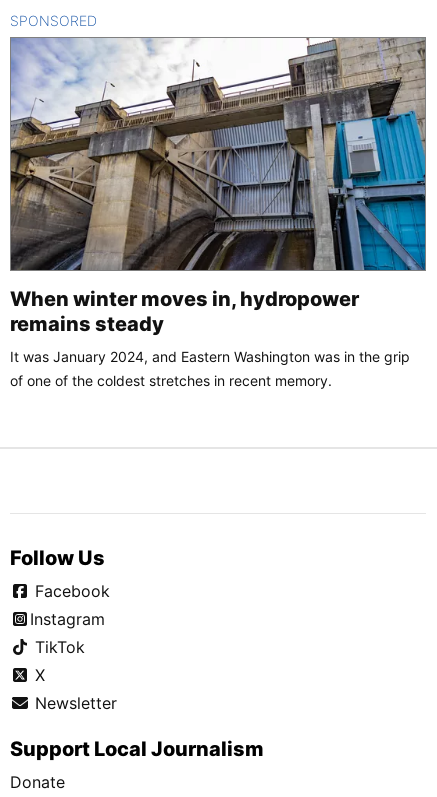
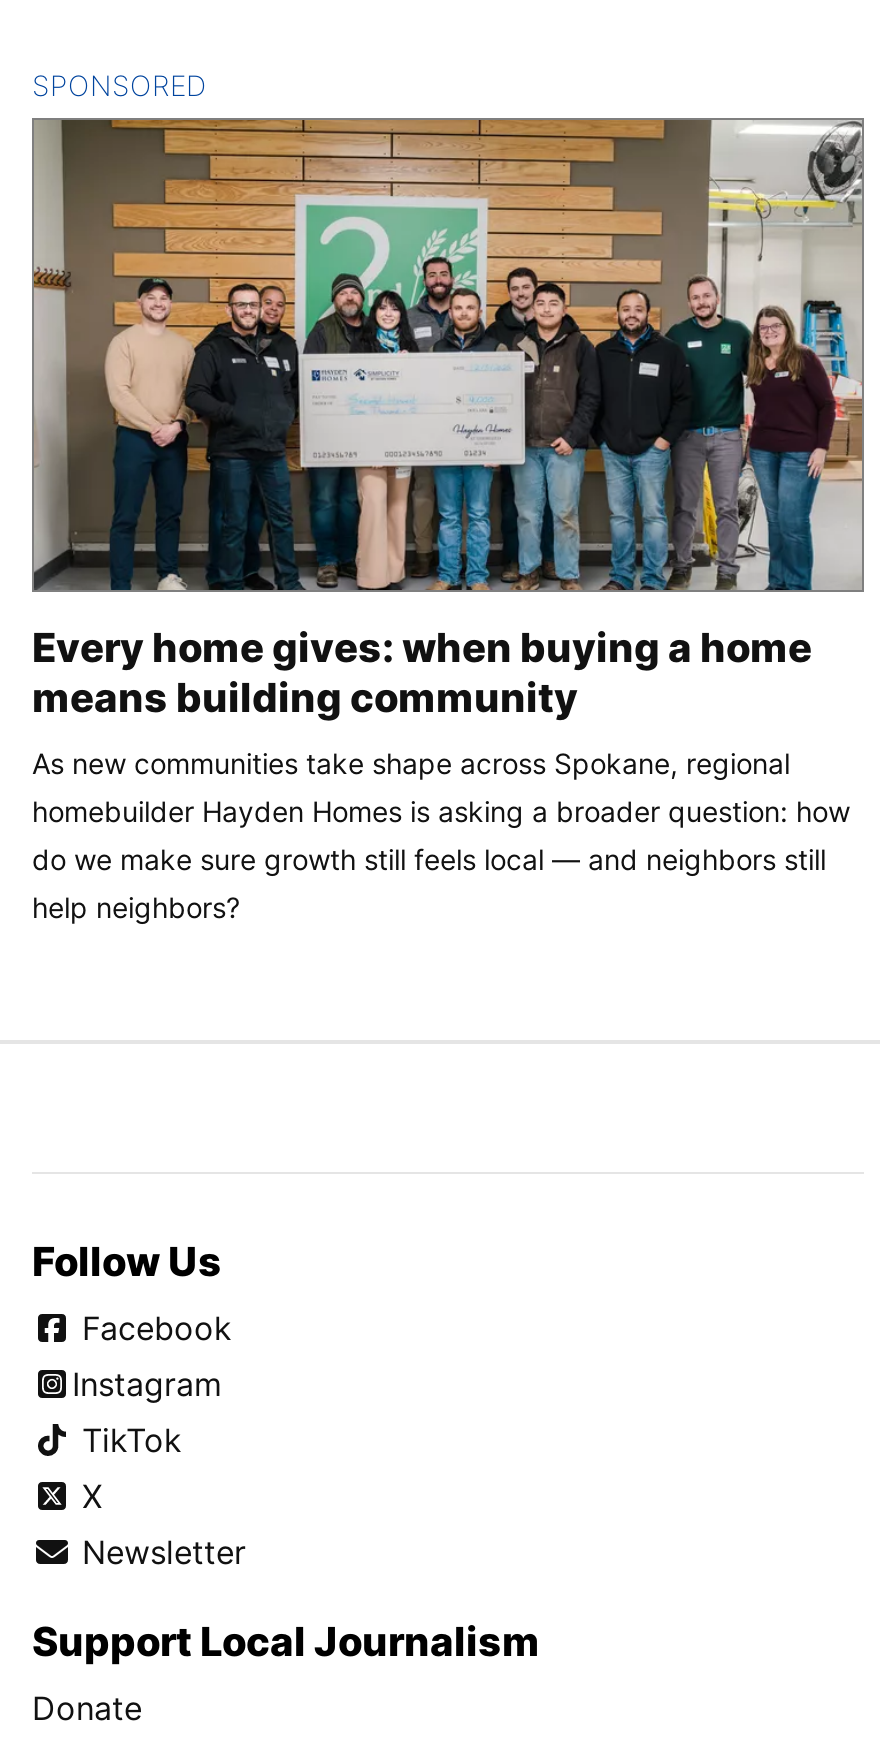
- [image]
- When winter moves in, hydropower
- remains steady
+ [image]
+ Every home gives: when buying a home
+ means building community

- It was January 2024, and Eastern Washington was in the grip
- of one of the coldest stretches in recent memory.
+ As new communities take shape across Spokane, regional
+ homebuilder Hayden Homes is asking a broader question: how
+ do we make sure growth still feels local — and neighbors still
+ help neighbors?
